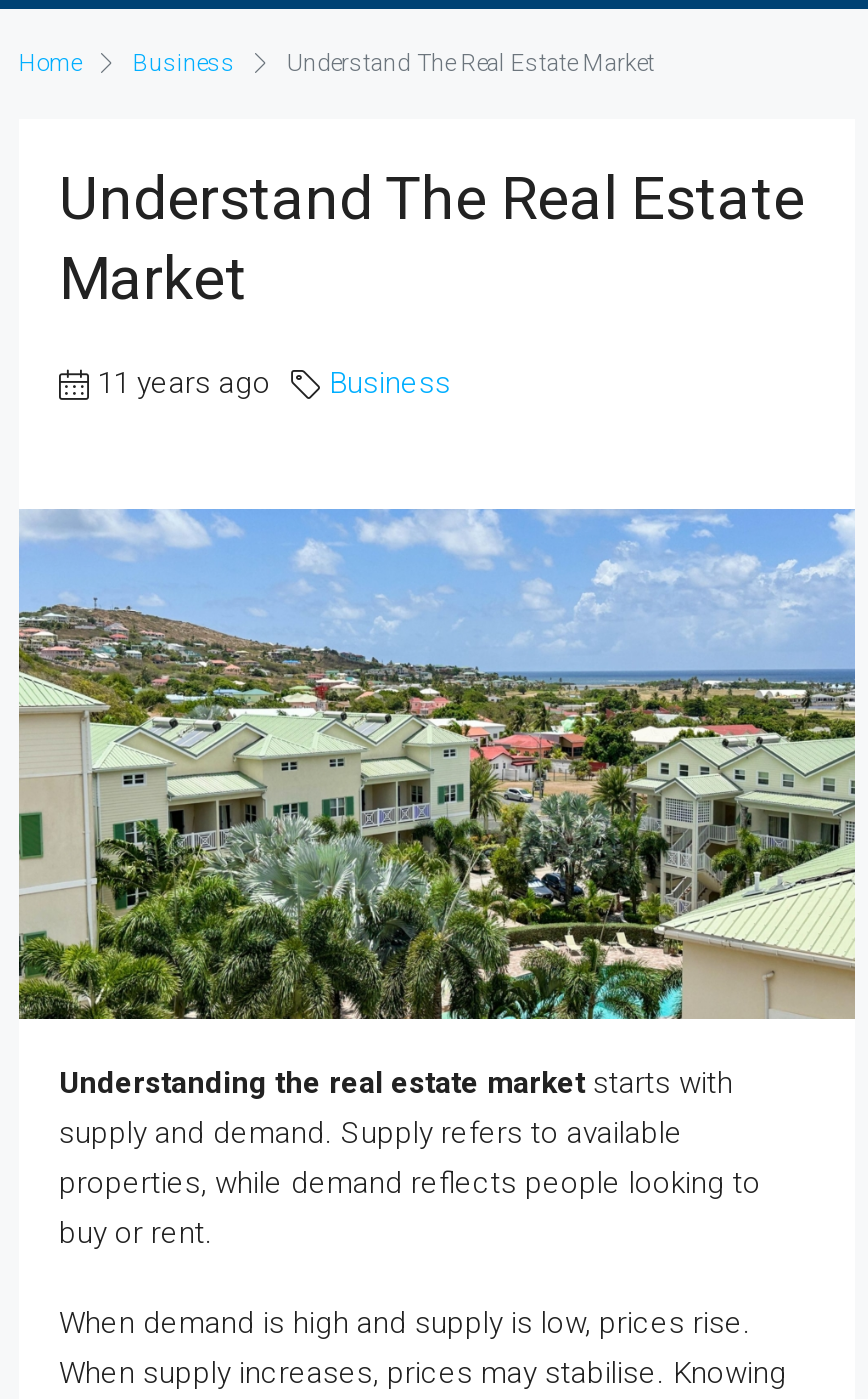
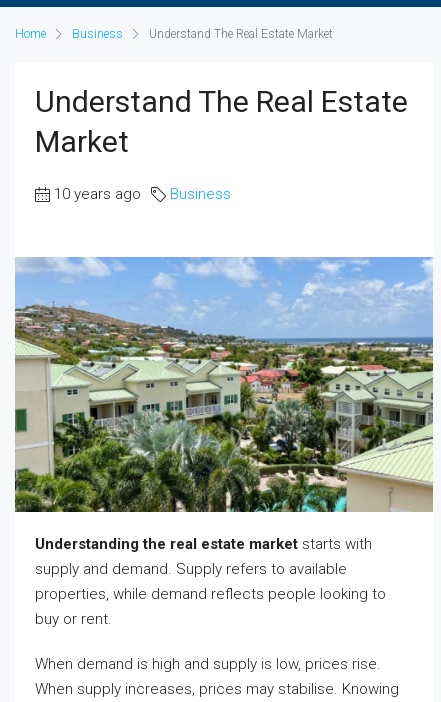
- 11 years ago Business
+ 10 years ago Business
